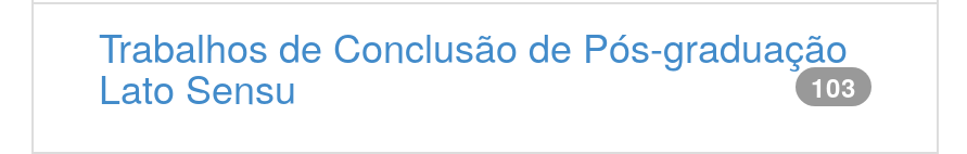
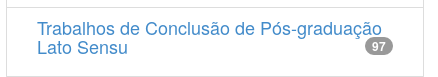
- 103
+ 97
